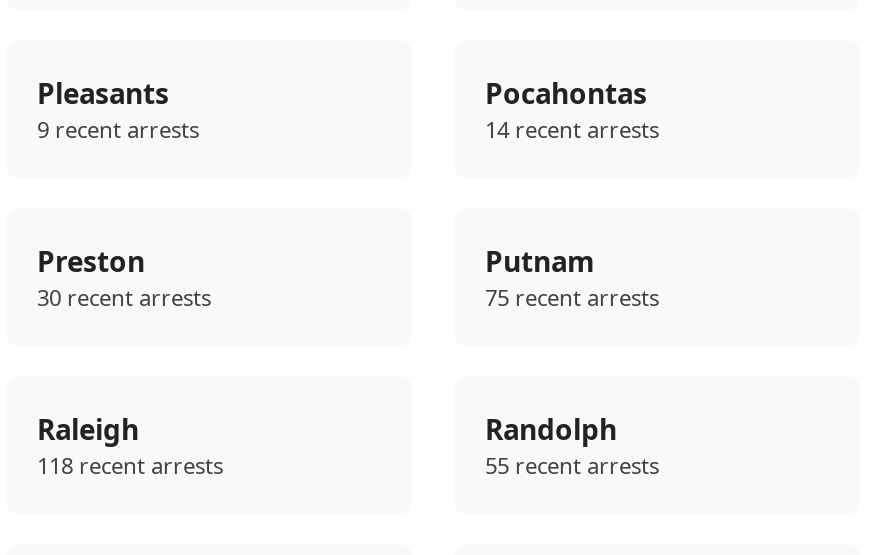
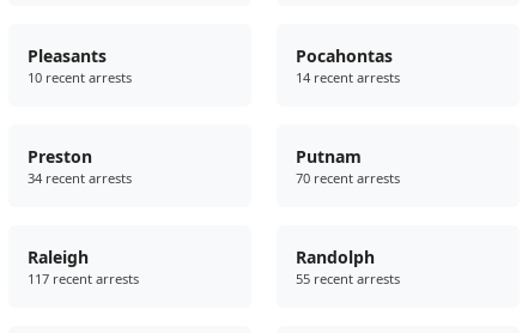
- 9 recent arrests
+ 10 recent arrests

- 30 recent arrests
+ 34 recent arrests

- 75 recent arrests
+ 70 recent arrests

- 118 recent arrests
+ 117 recent arrests
